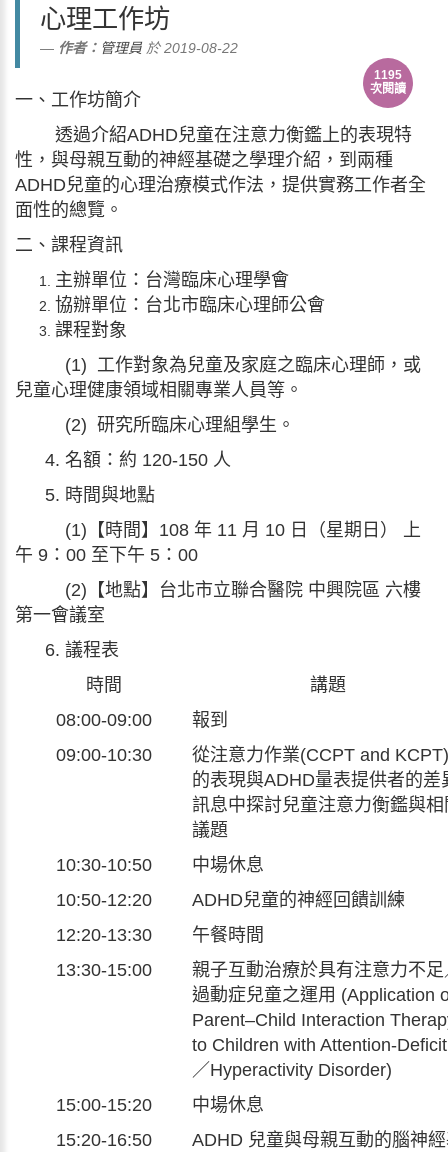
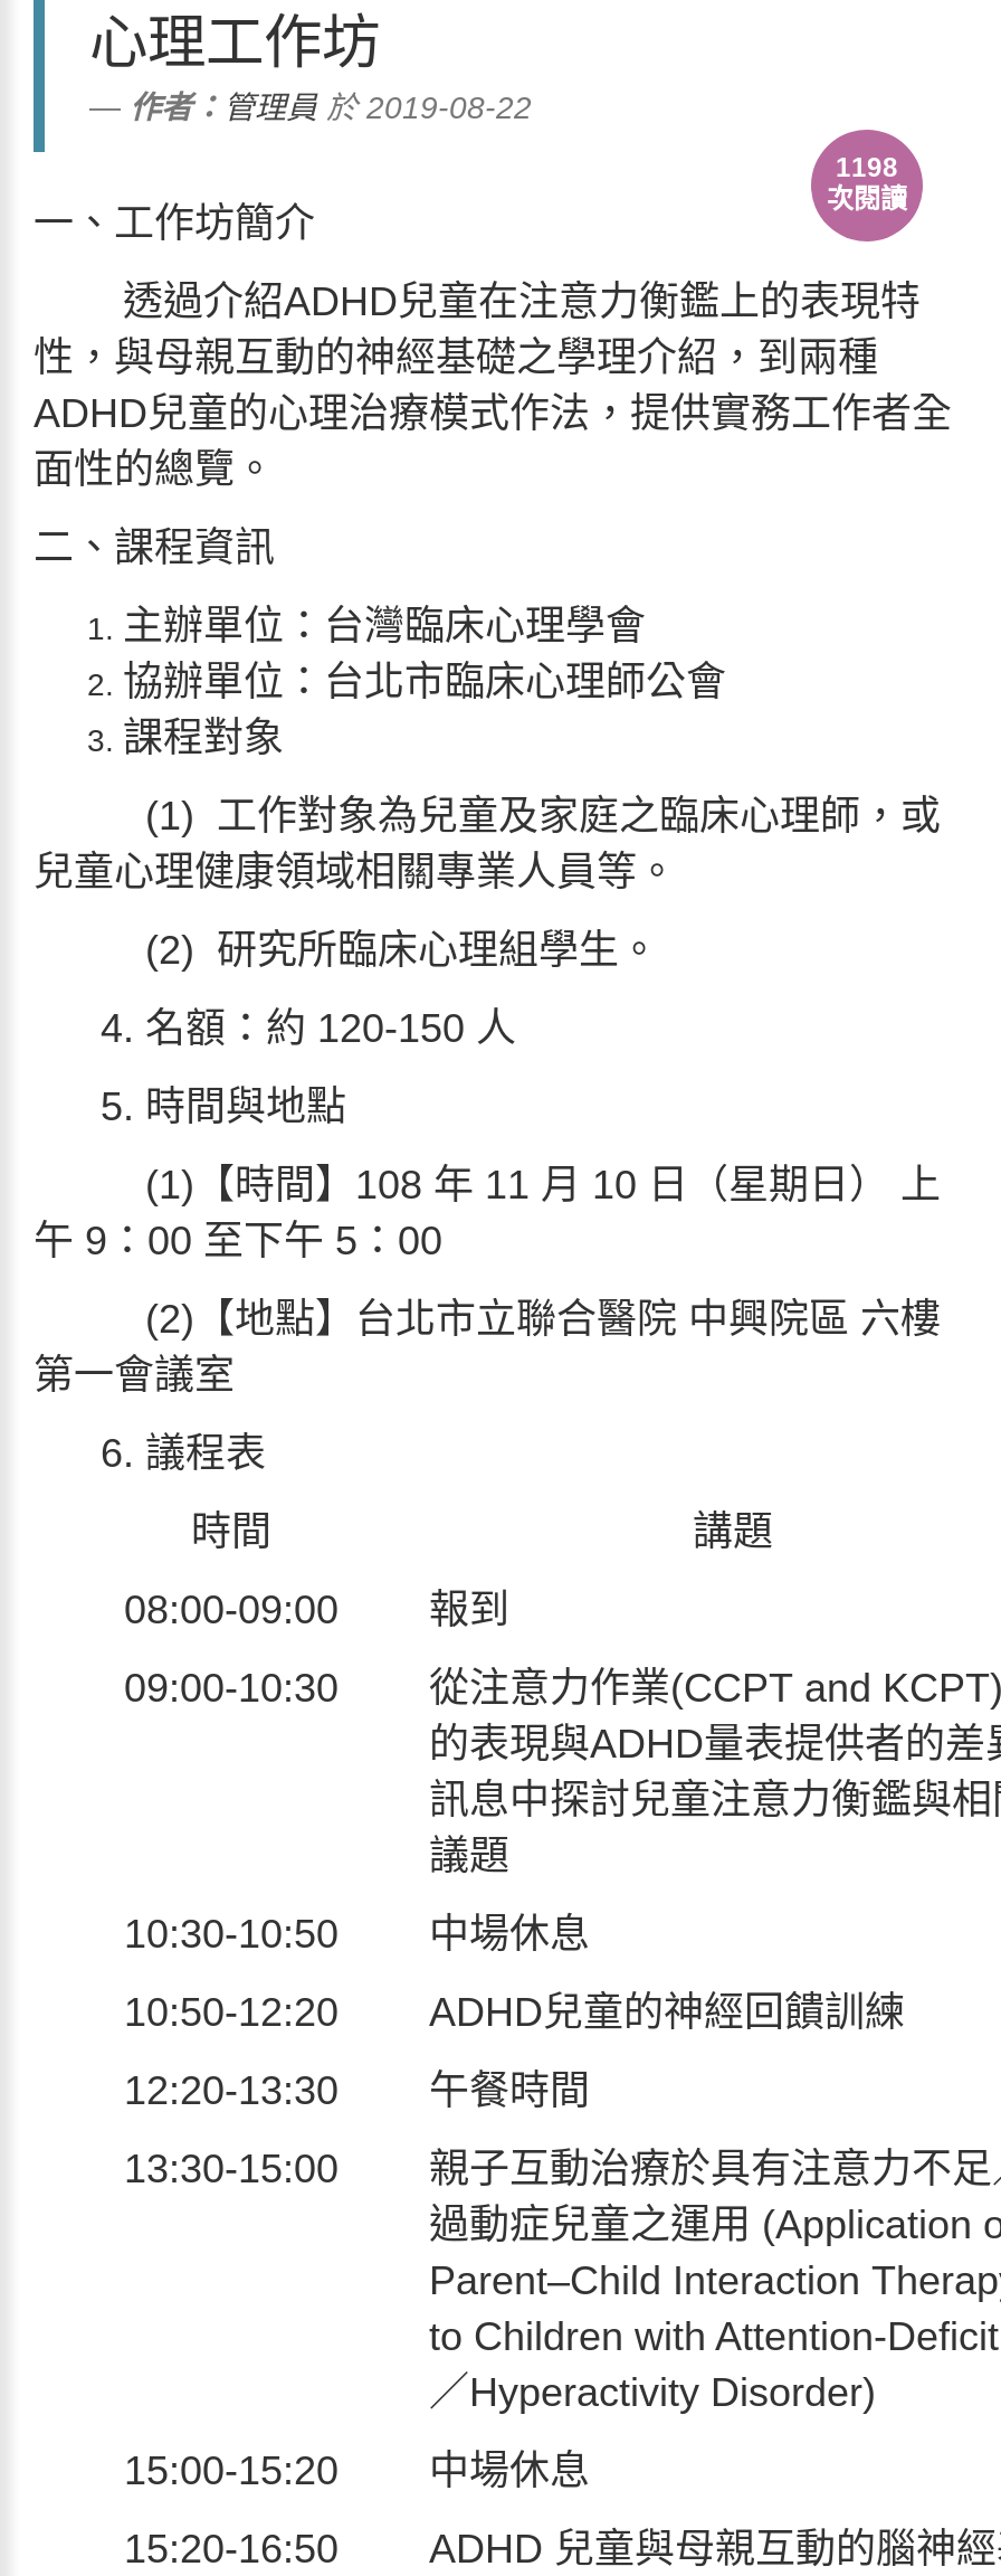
- 1195
+ 1198
